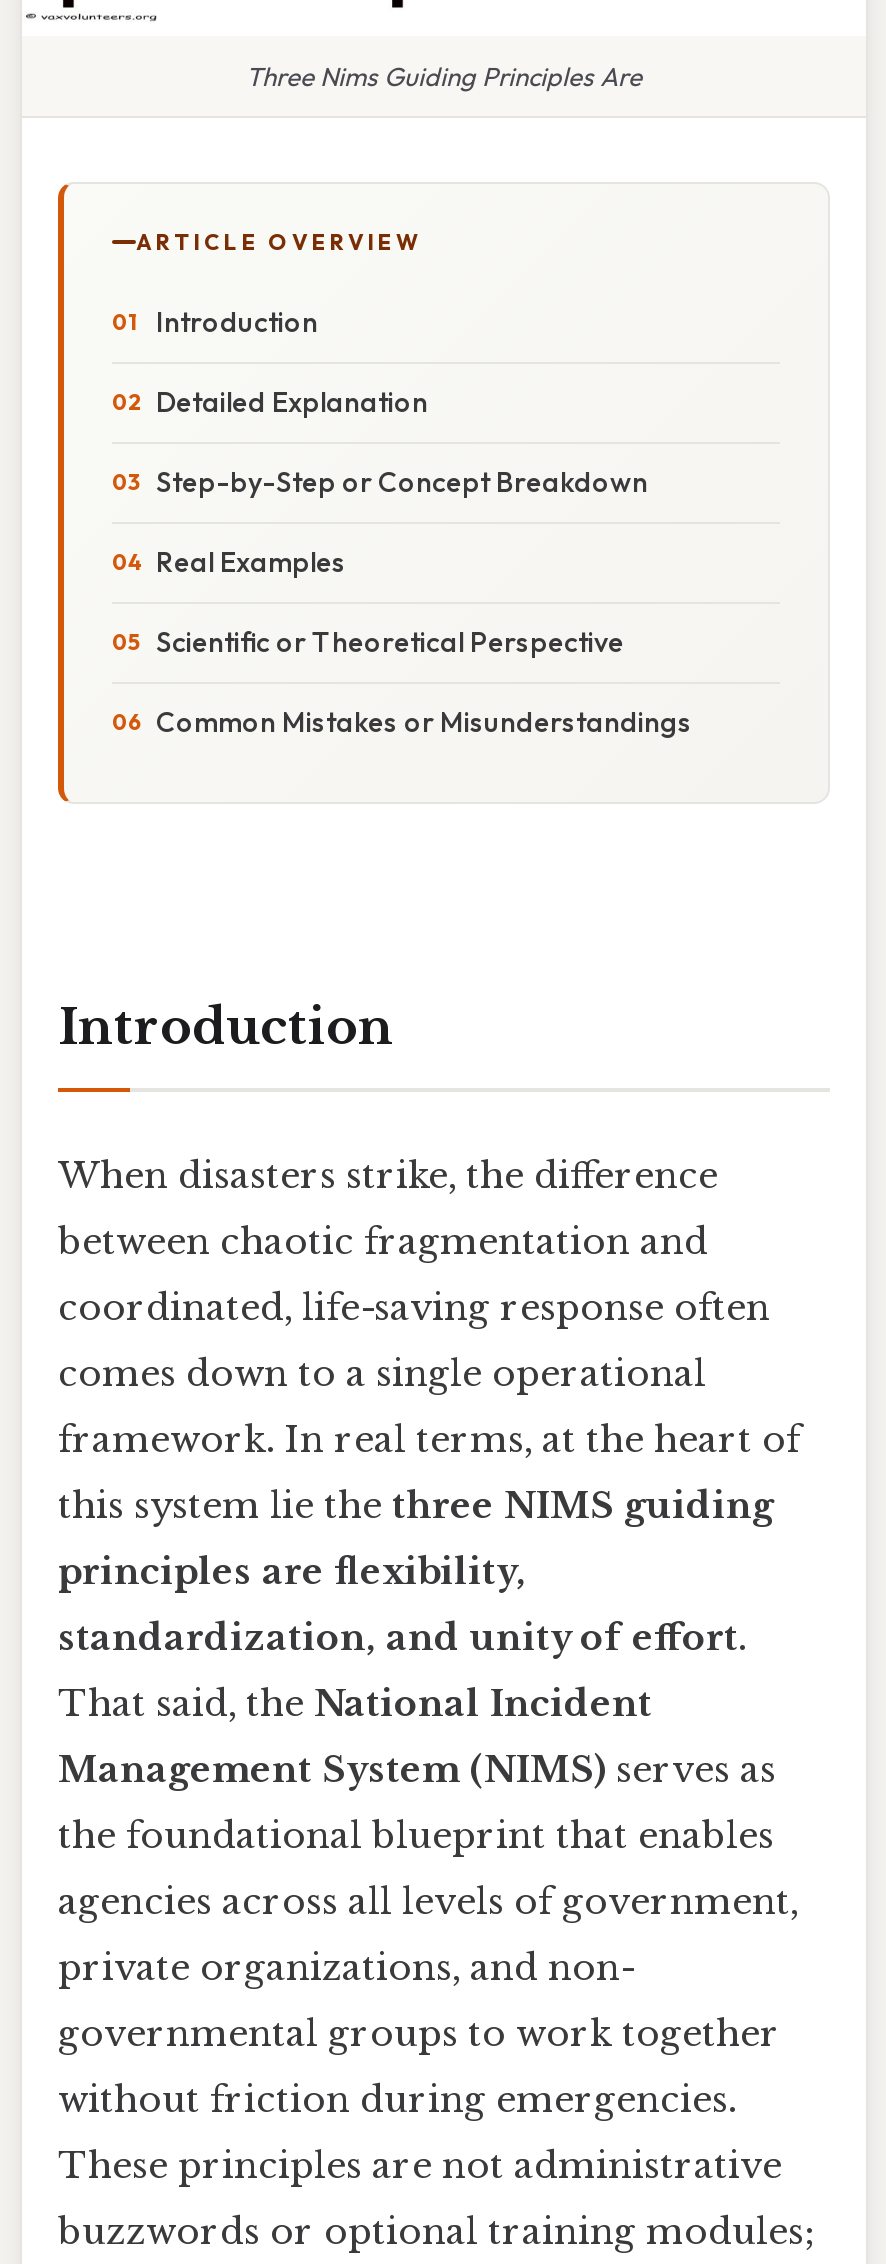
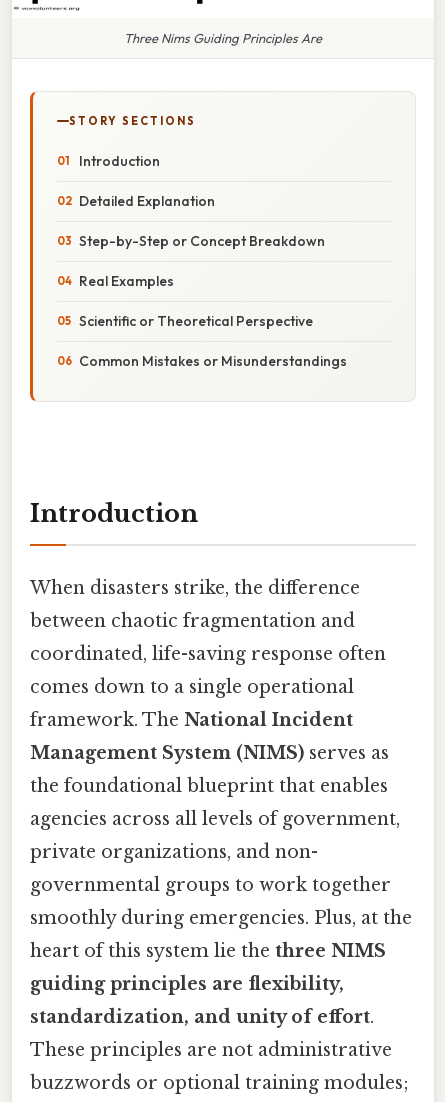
- ARTICLE OVERVIEW
+ STORY SECTIONS

- framework. In real terms, at the heart of
- this system lie the three NIMS guiding
- principles are flexibility,
- That said, the National Incident
+ framework. The National Incident

moved down: standardization, and unity of effort.

moved up: Management System (NIMS) serves as | the foundational blueprint that enables | agencies across all levels of government, | private organizations, and non- | governmental groups to work together

- without friction during emergencies.
+ smoothly during emergencies. Plus, at the
+ heart of this system lie the three NIMS
+ guiding principles are flexibility,
